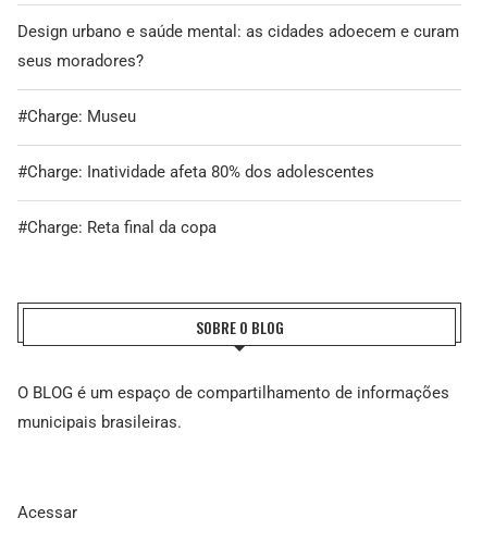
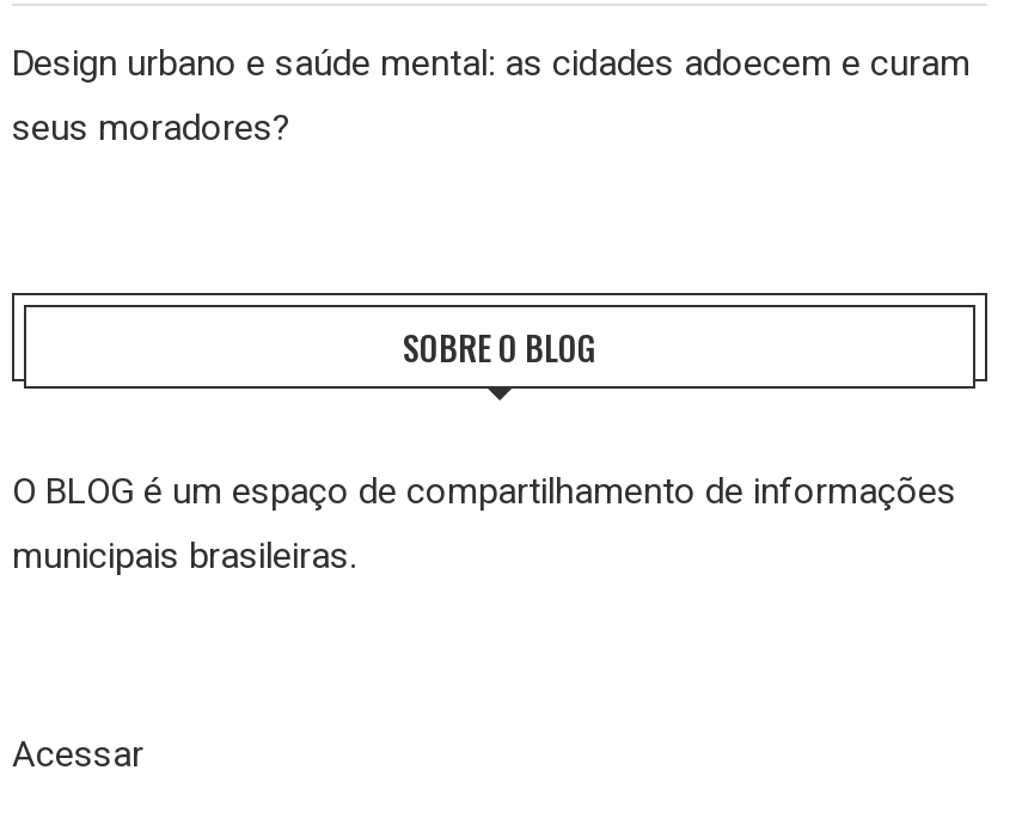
- #Charge: Museu
- #Charge: Inatividade afeta 80% dos adolescentes
- #Charge: Reta final da copa
